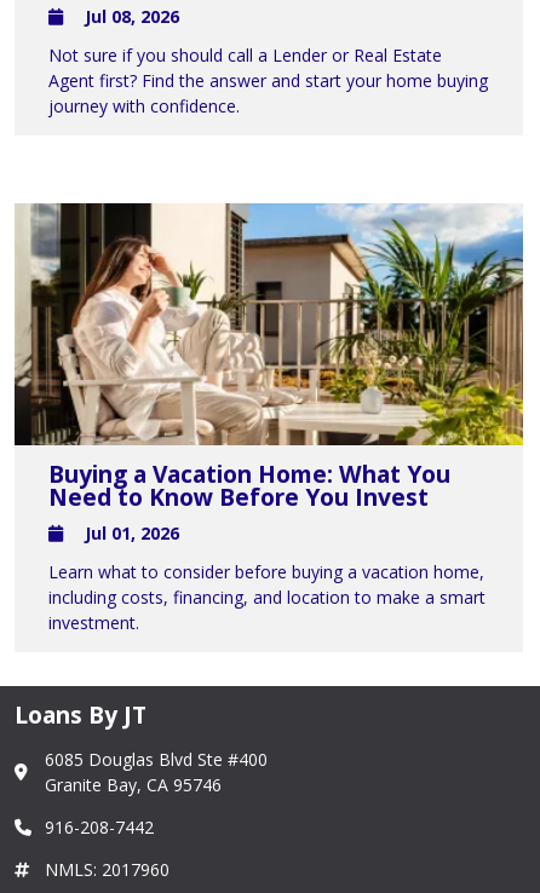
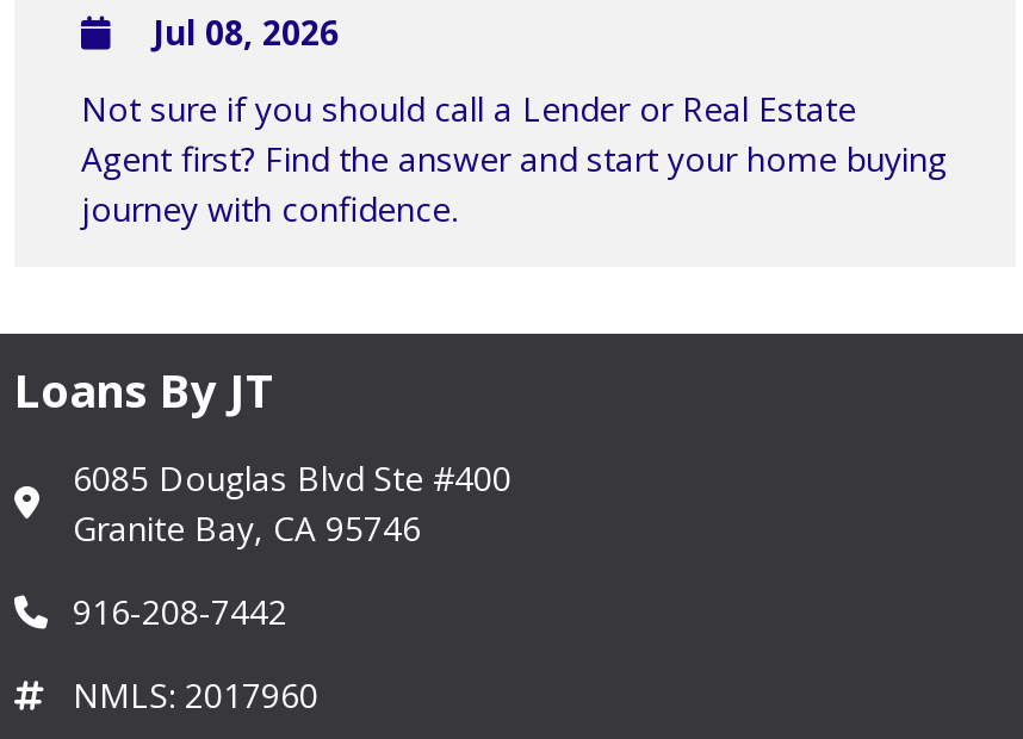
- [image]
- Buying a Vacation Home: What You
- Need to Know Before You Invest
- Jul 01, 2026
- Learn what to consider before buying a vacation home,
- including costs, financing, and location to make a smart
- investment.
